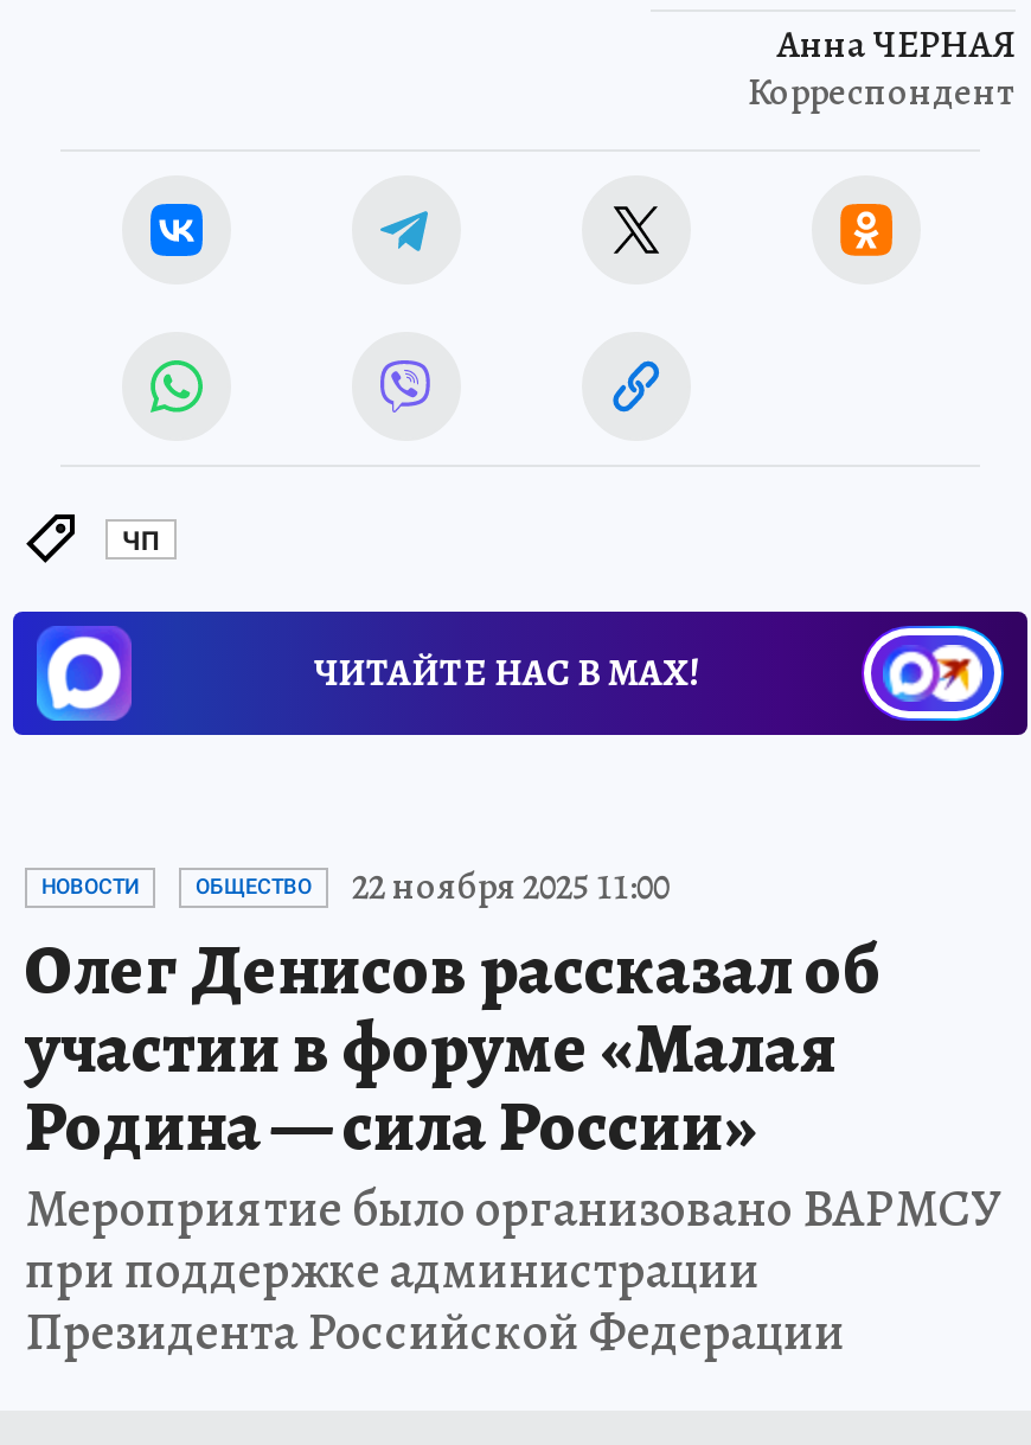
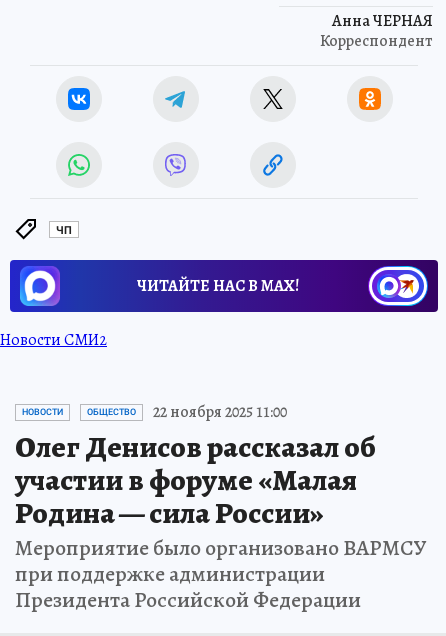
+ Новости СМИ2
